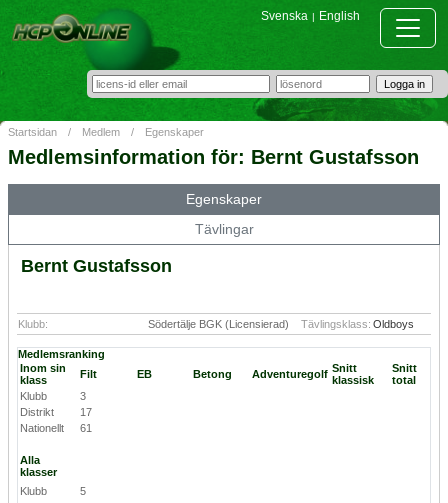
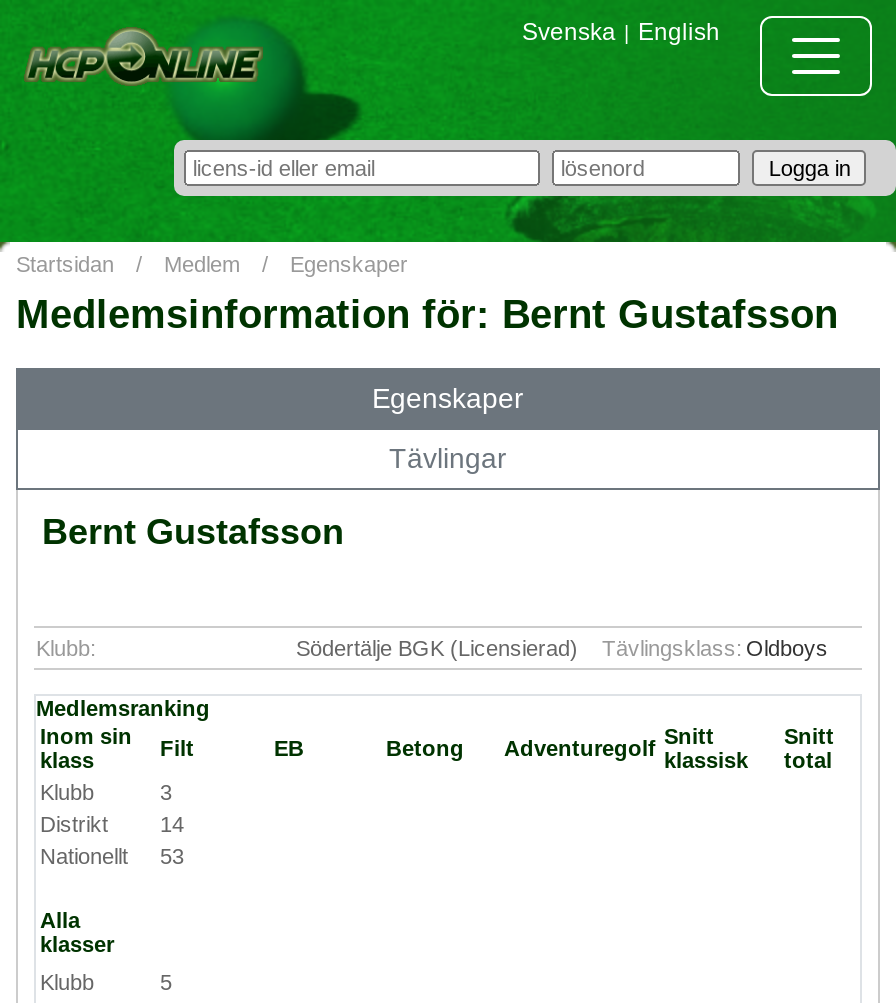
- 17
+ 14

- Nationellt 61
+ Nationellt 53
